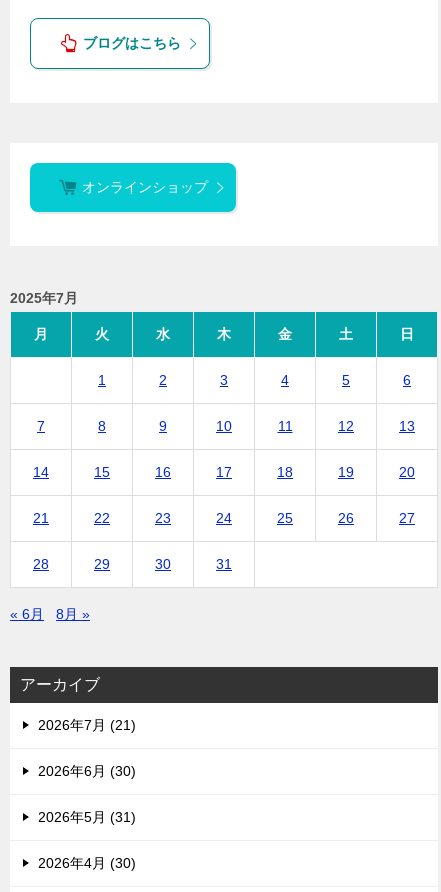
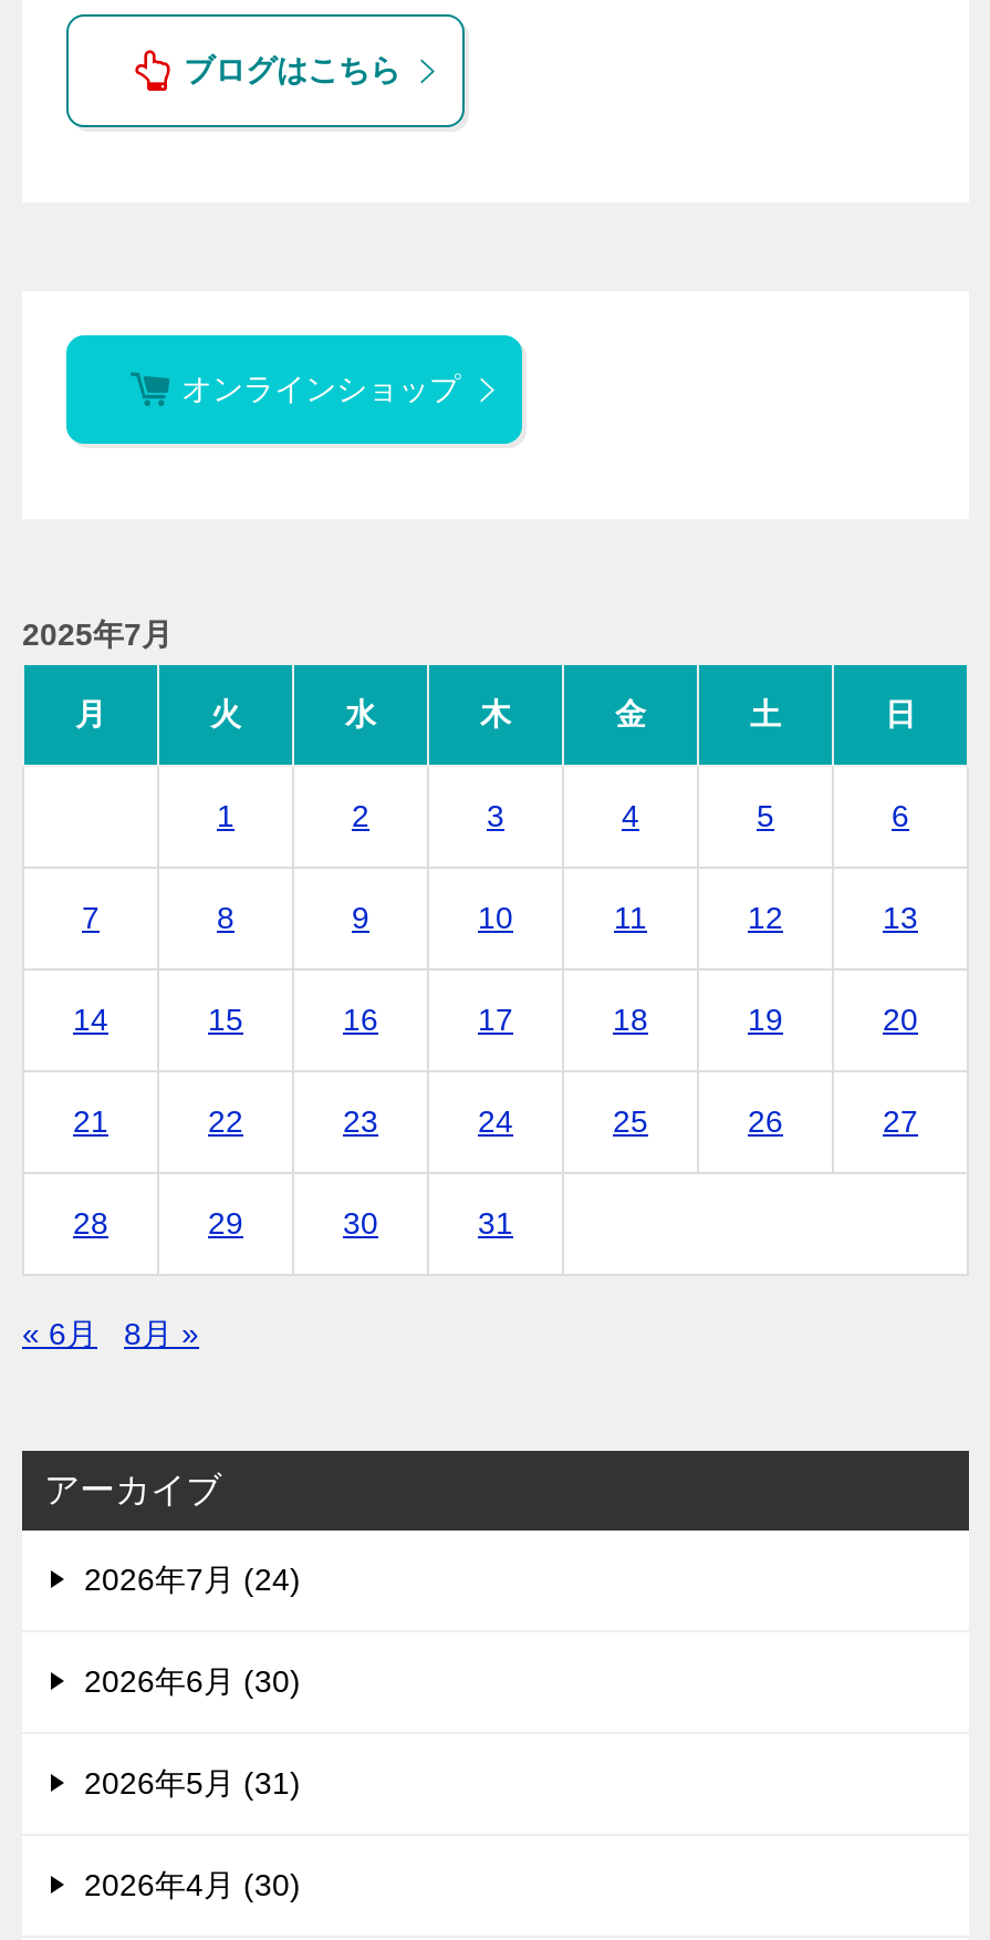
- 2026年7月 (21)
+ 2026年7月 (24)
